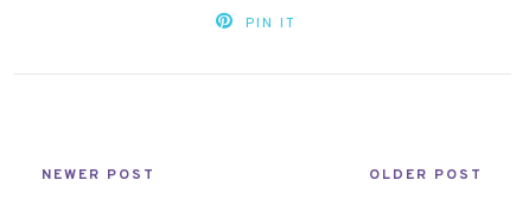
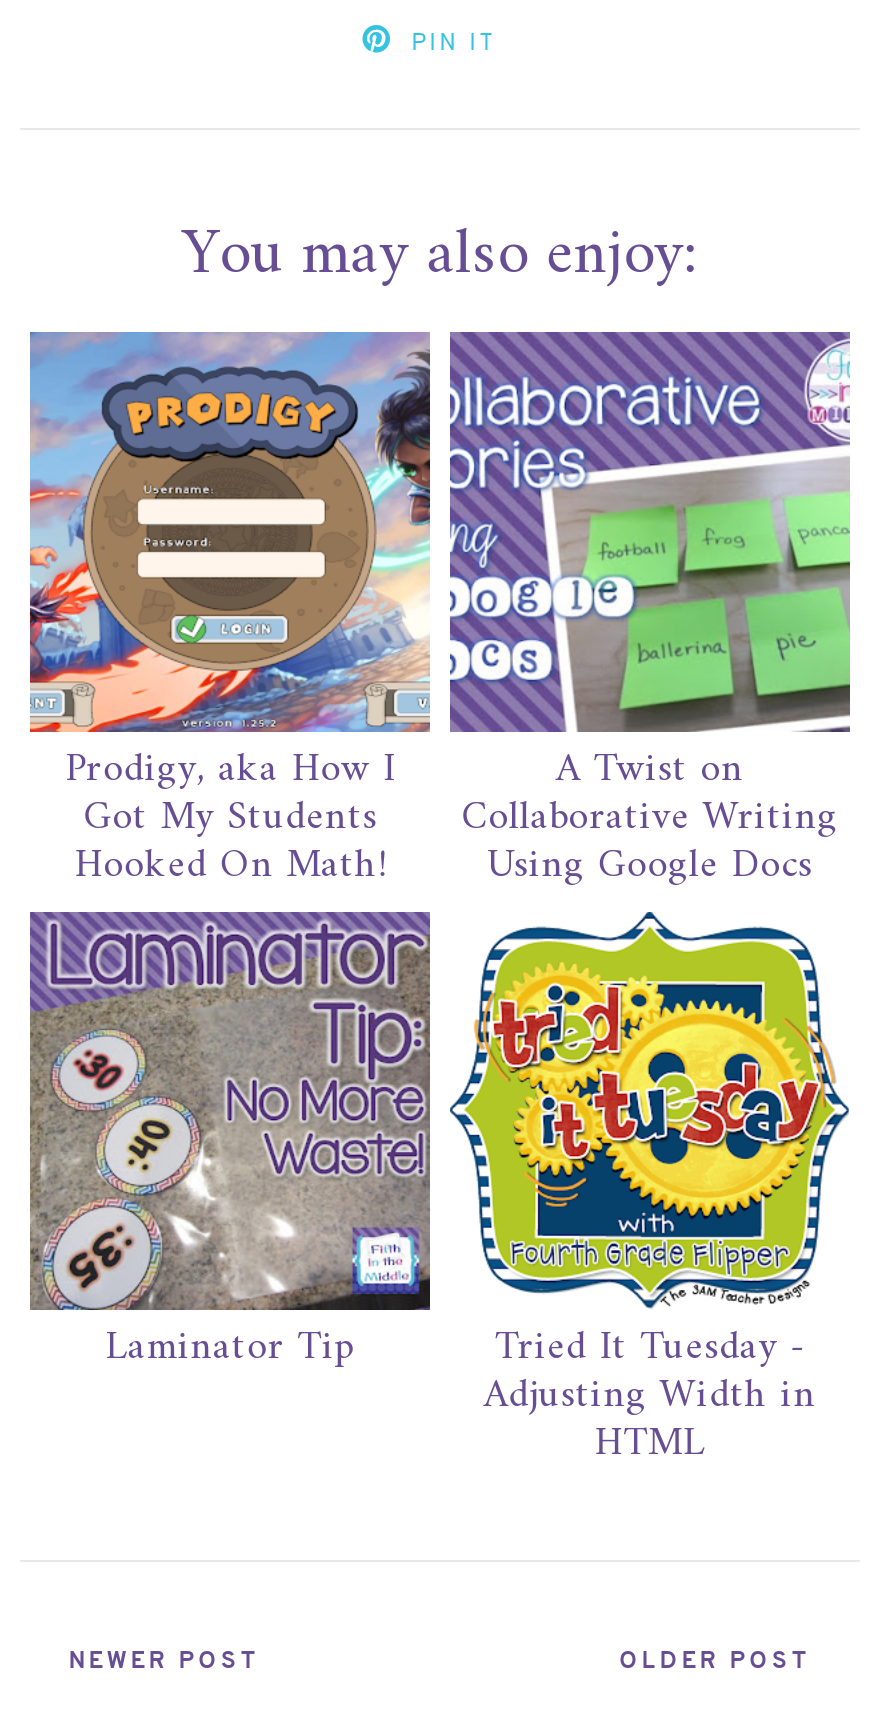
+ [image]
+ Prodigy, aka How I
+ Got My Students
+ Hooked On Math!

+ [image]
+ Laminator Tip
+ Tried It Tuesday -
+ Adjusting Width in
+ HTML

+ You may also enjoy:

+ [image]
+ A Twist on
+ Collaborative Writing
+ Using Google Docs

+ [image]
